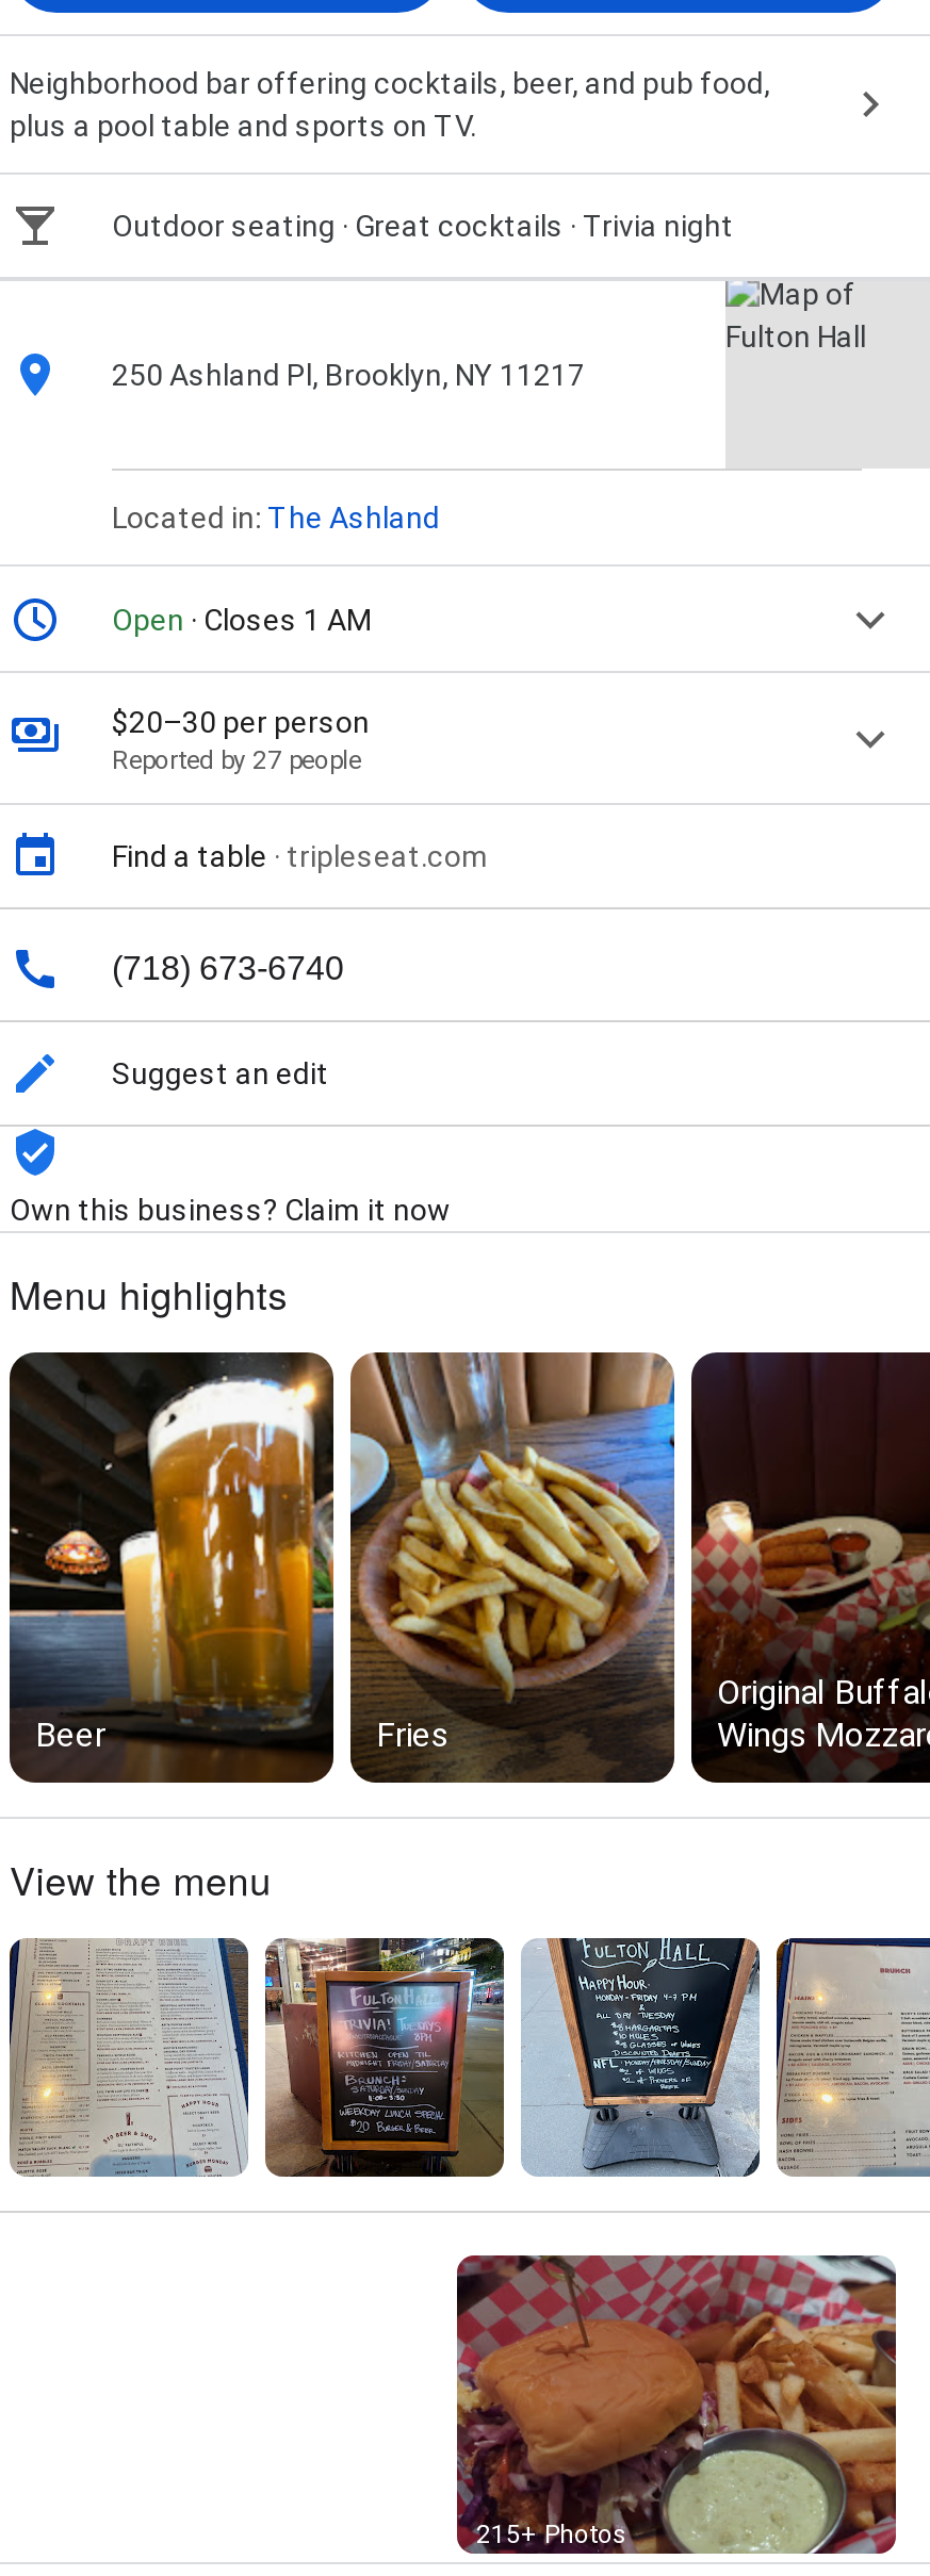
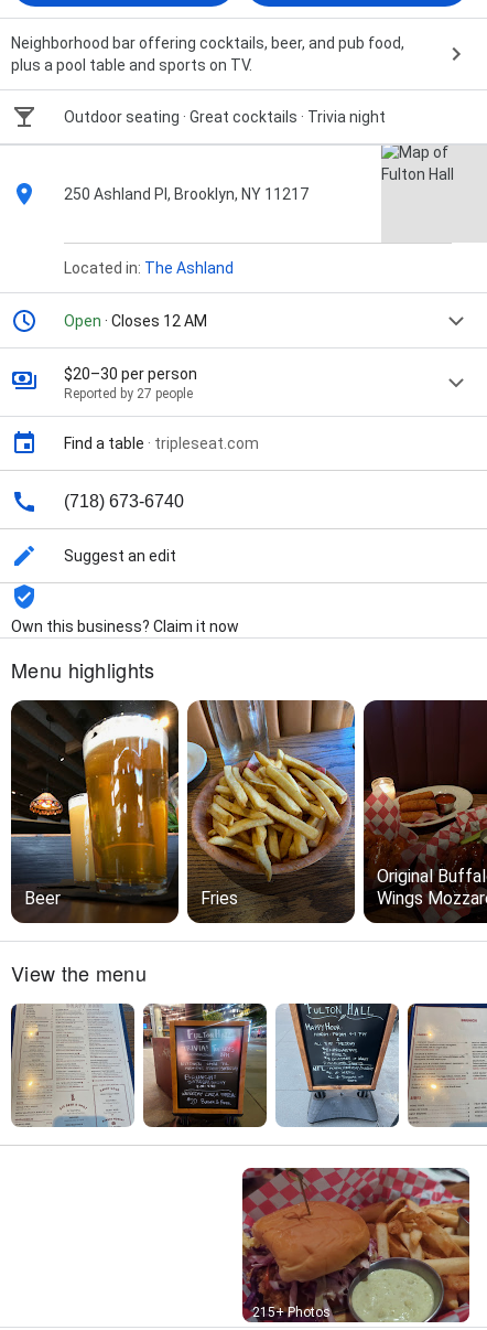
- Open · Closes 1 AM
+ Open · Closes 12 AM
